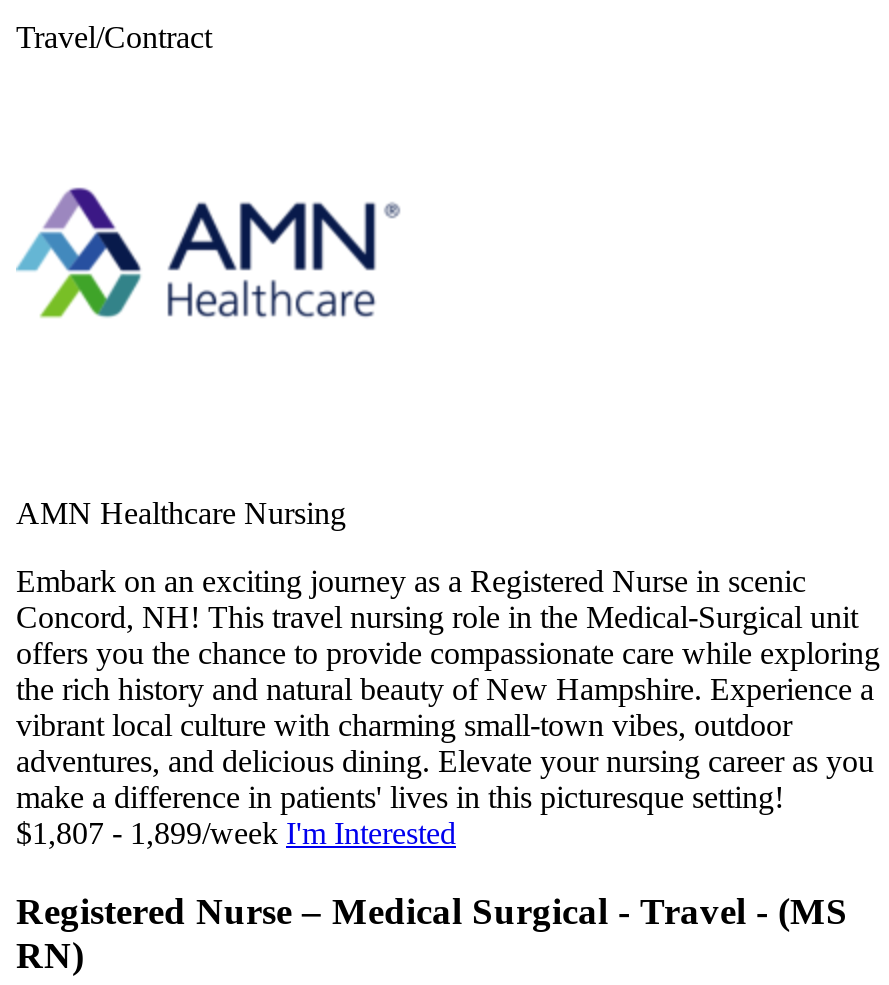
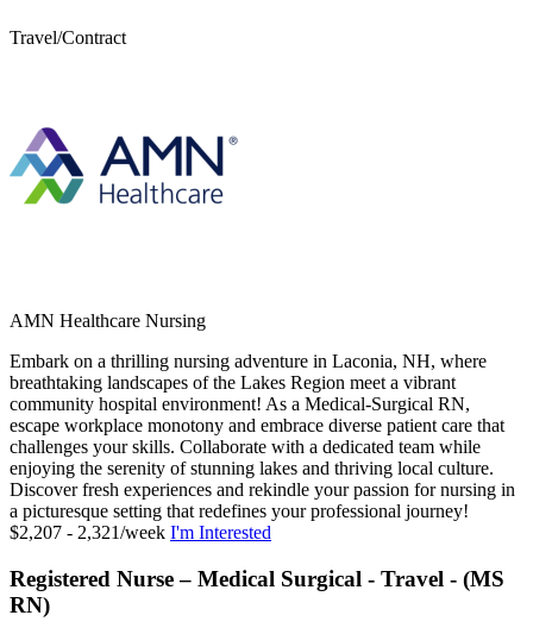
- Embark on an exciting journey as a Registered Nurse in scenic
- Concord, NH! This travel nursing role in the Medical-Surgical unit
- offers you the chance to provide compassionate care while exploring
- the rich history and natural beauty of New Hampshire. Experience a
- vibrant local culture with charming small-town vibes, outdoor
- adventures, and delicious dining. Elevate your nursing career as you
- make a difference in patients' lives in this picturesque setting!
- $1,807 - 1,899/week I'm Interested
+ Embark on a thrilling nursing adventure in Laconia, NH, where
+ breathtaking landscapes of the Lakes Region meet a vibrant
+ community hospital environment! As a Medical-Surgical RN,
+ escape workplace monotony and embrace diverse patient care that
+ challenges your skills. Collaborate with a dedicated team while
+ enjoying the serenity of stunning lakes and thriving local culture.
+ Discover fresh experiences and rekindle your passion for nursing in
+ a picturesque setting that redefines your professional journey!
+ $2,207 - 2,321/week I'm Interested
